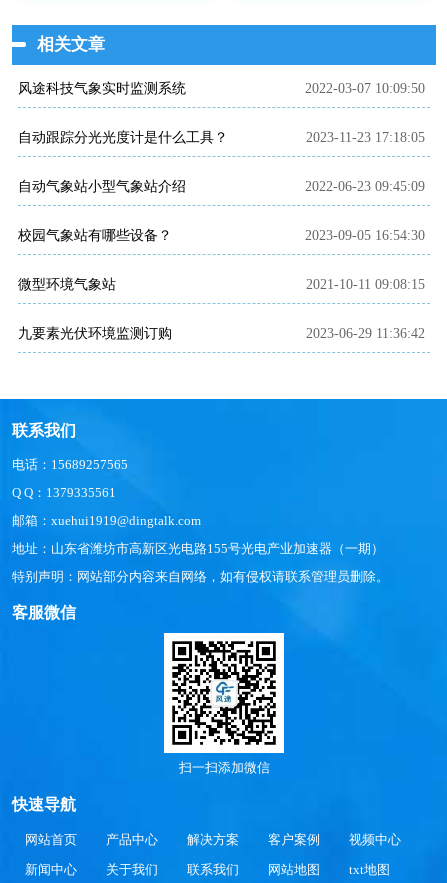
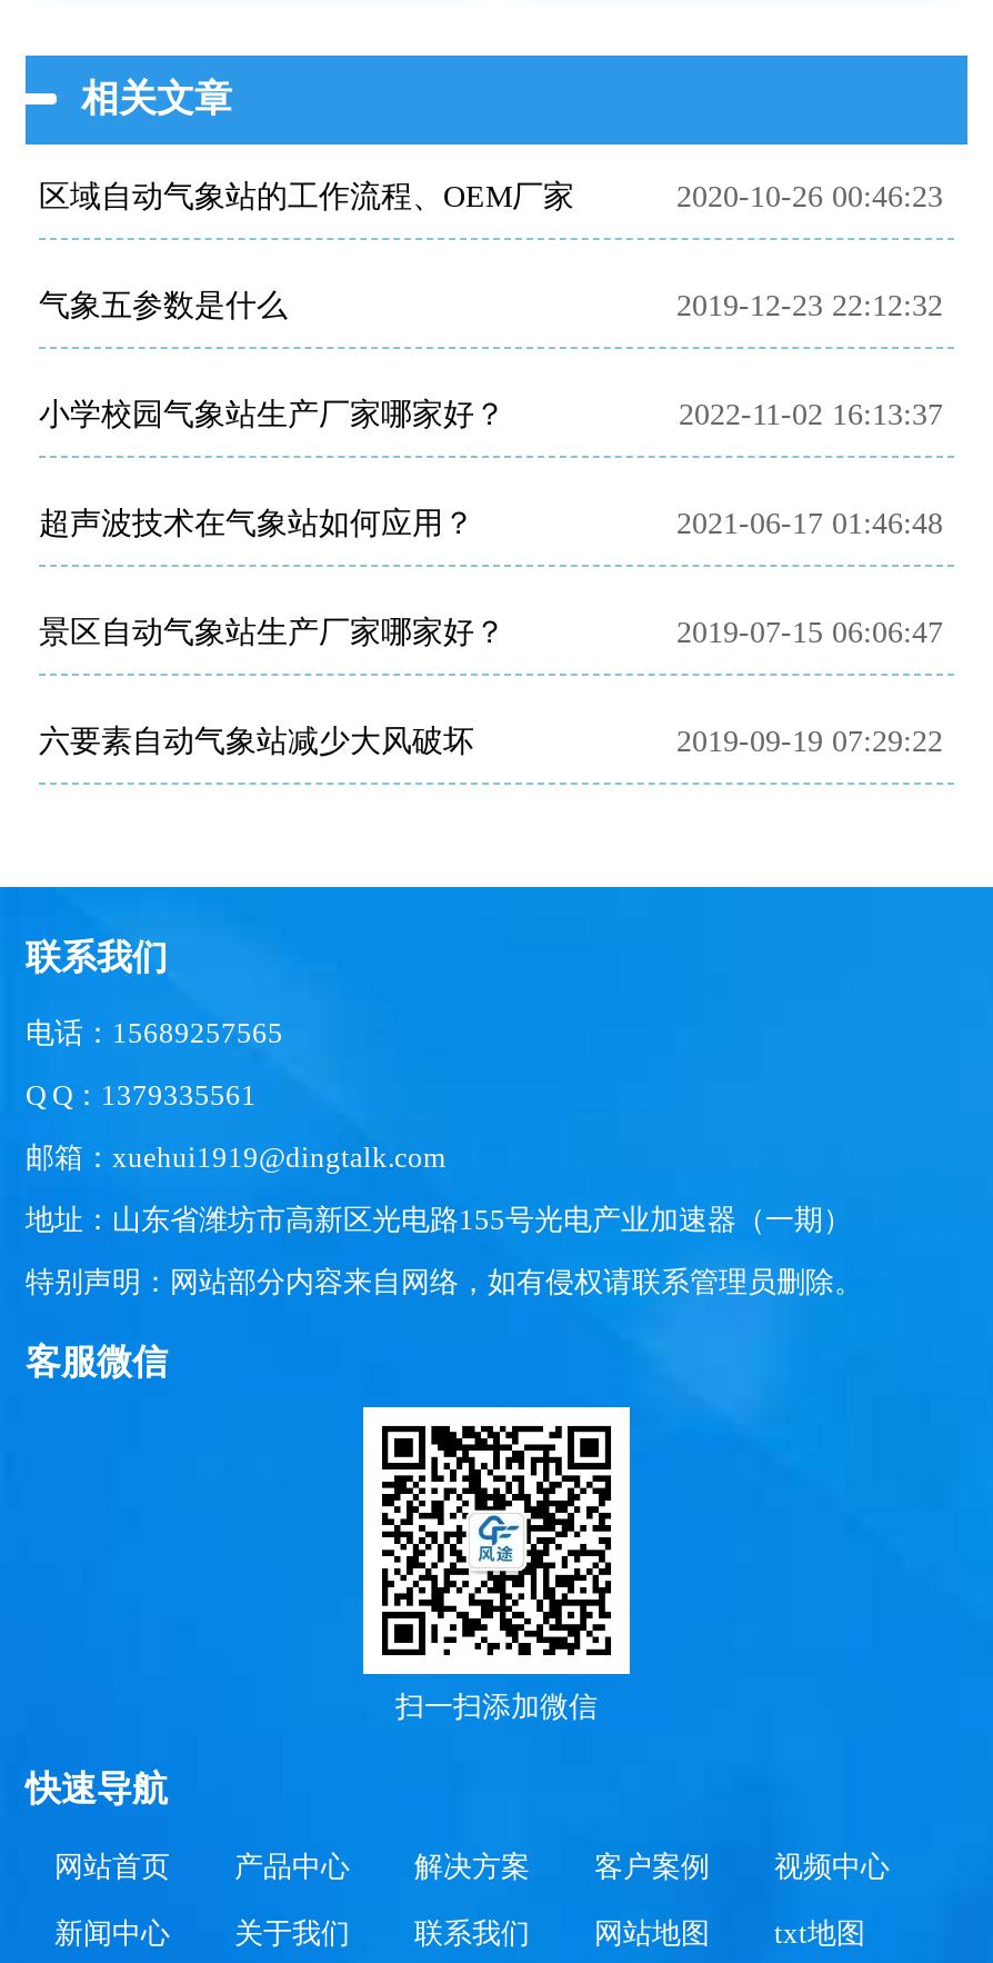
- 风途科技气象实时监测系统
- 2022-03-07 10:09:50
+ 区域自动气象站的工作流程、OEM厂家
+ 2020-10-26 00:46:23

- 自动跟踪分光光度计是什么工具？
- 2023-11-23 17:18:05
+ 气象五参数是什么
+ 2019-12-23 22:12:32

- 自动气象站小型气象站介绍
- 2022-06-23 09:45:09
+ 小学校园气象站生产厂家哪家好？
+ 2022-11-02 16:13:37

- 校园气象站有哪些设备？
- 2023-09-05 16:54:30
+ 超声波技术在气象站如何应用？
+ 2021-06-17 01:46:48

- 微型环境气象站
- 2021-10-11 09:08:15
+ 景区自动气象站生产厂家哪家好？
+ 2019-07-15 06:06:47

- 九要素光伏环境监测订购
- 2023-06-29 11:36:42
+ 六要素自动气象站减少大风破坏
+ 2019-09-19 07:29:22
